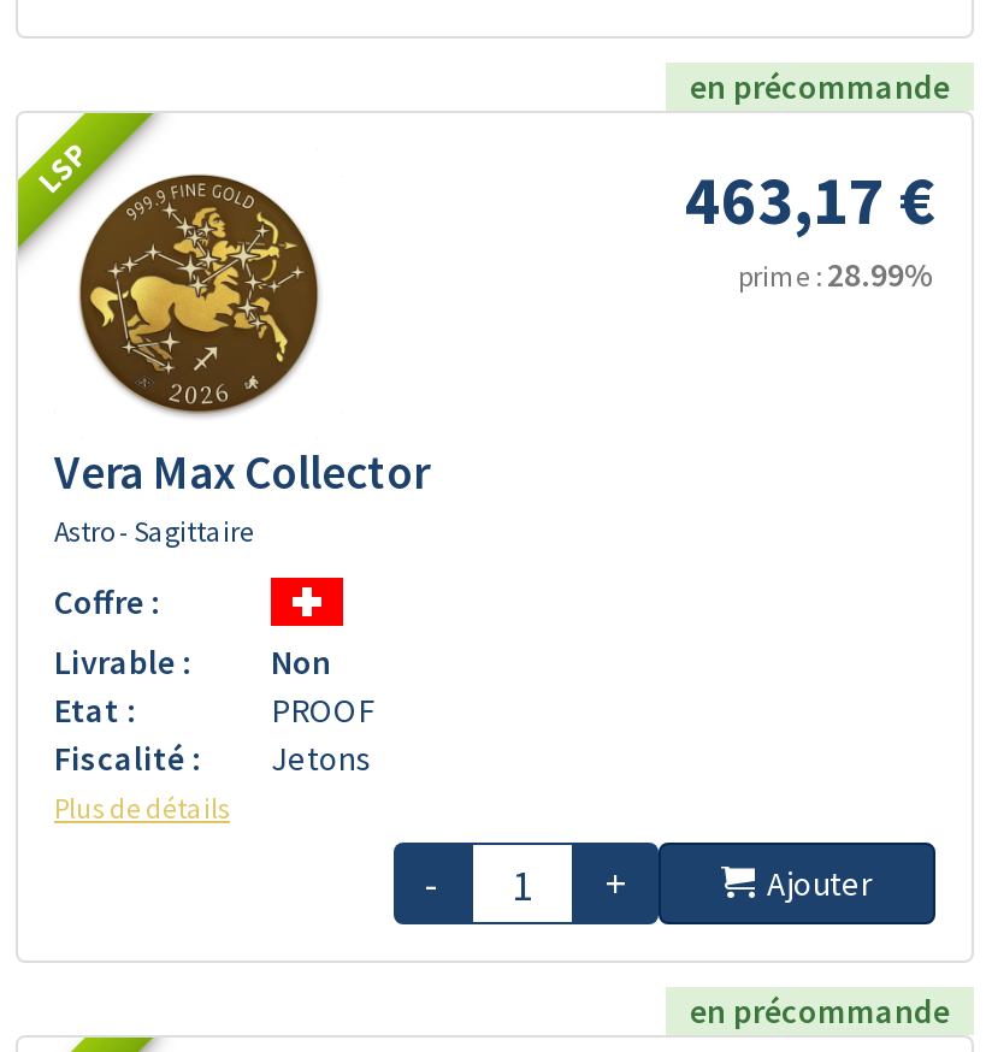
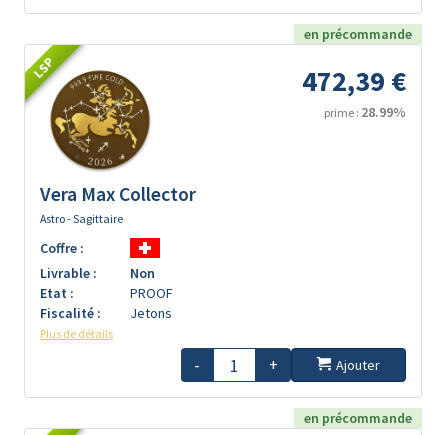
- 463,17 €
+ 472,39 €
